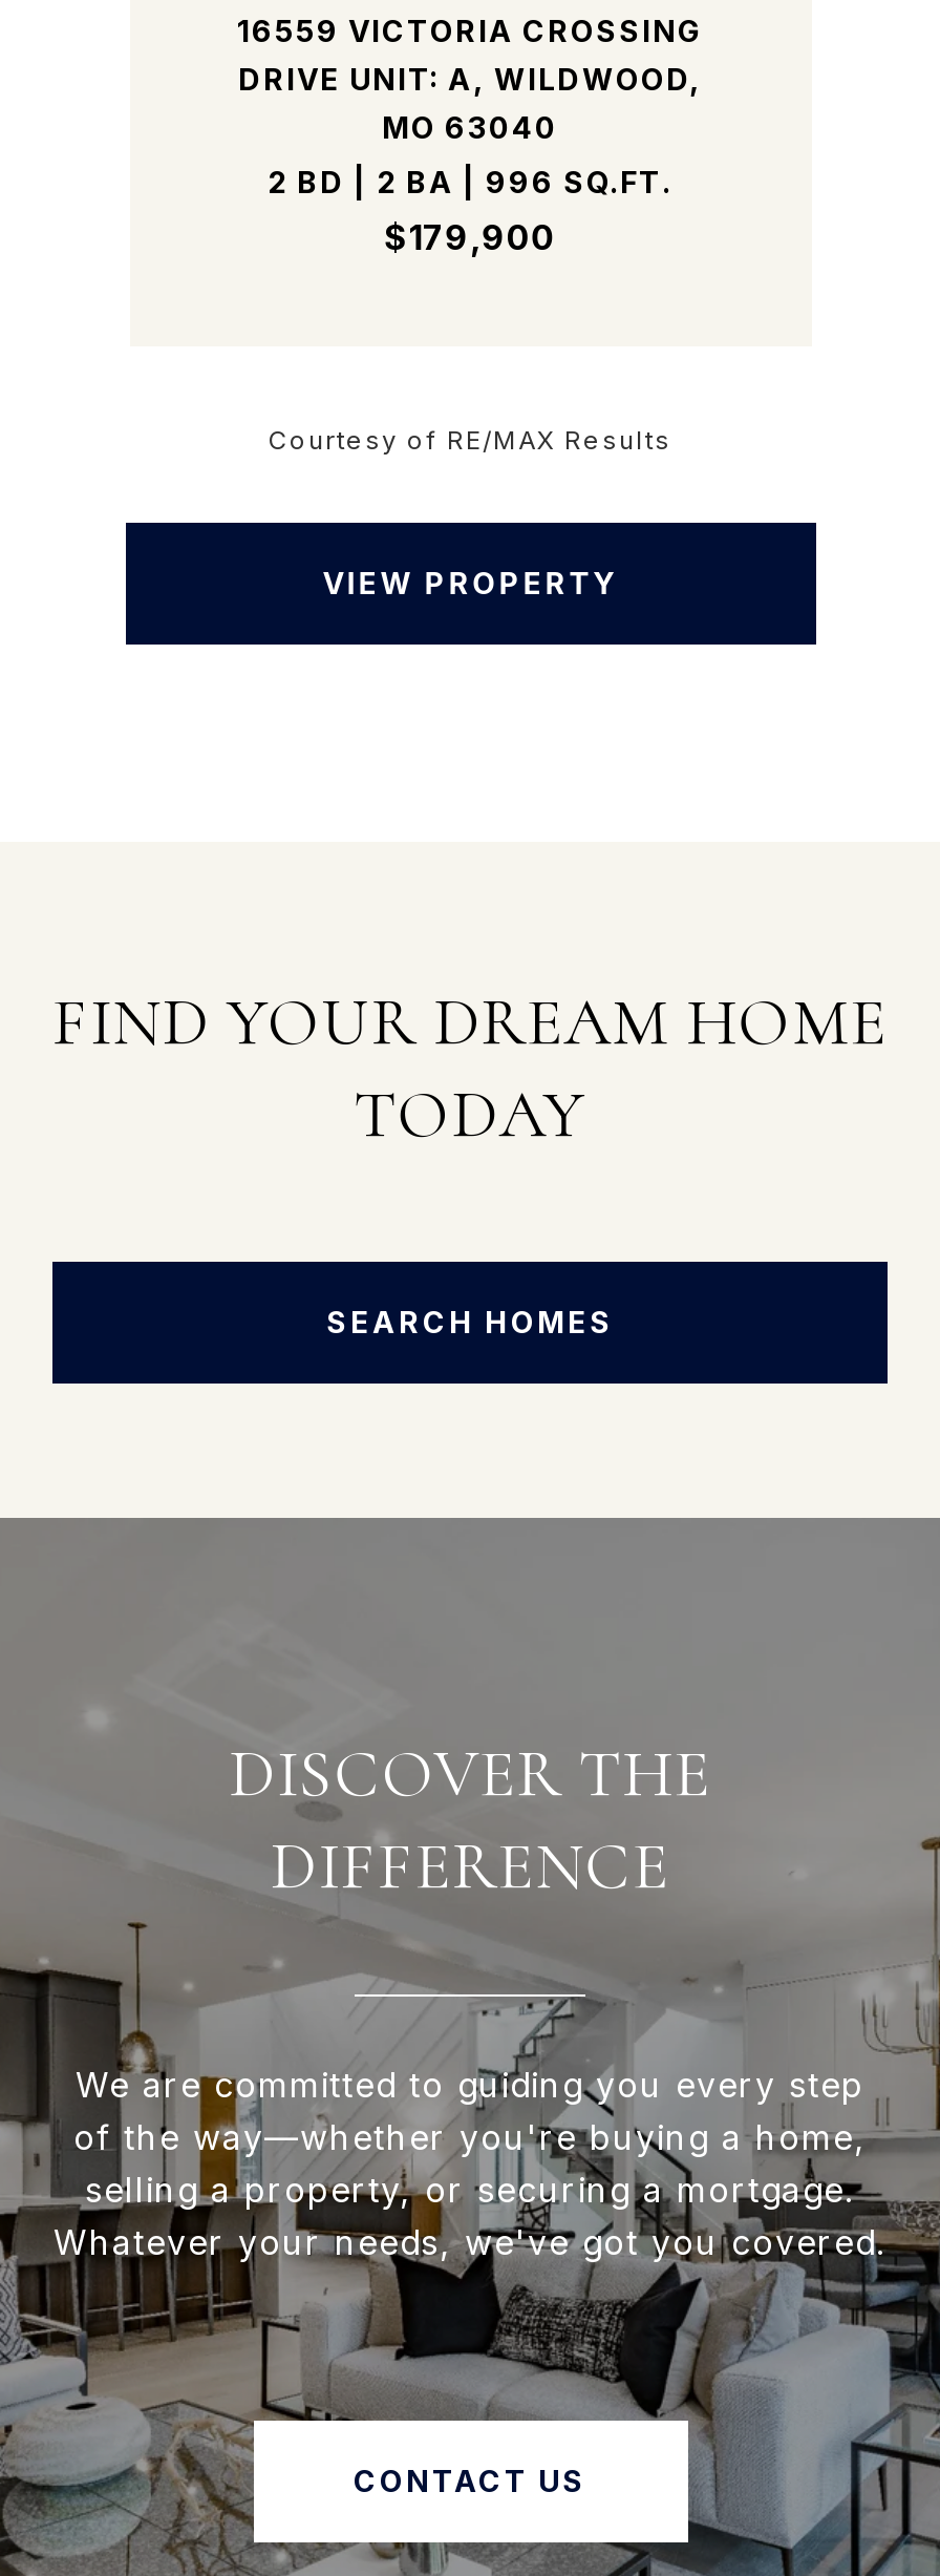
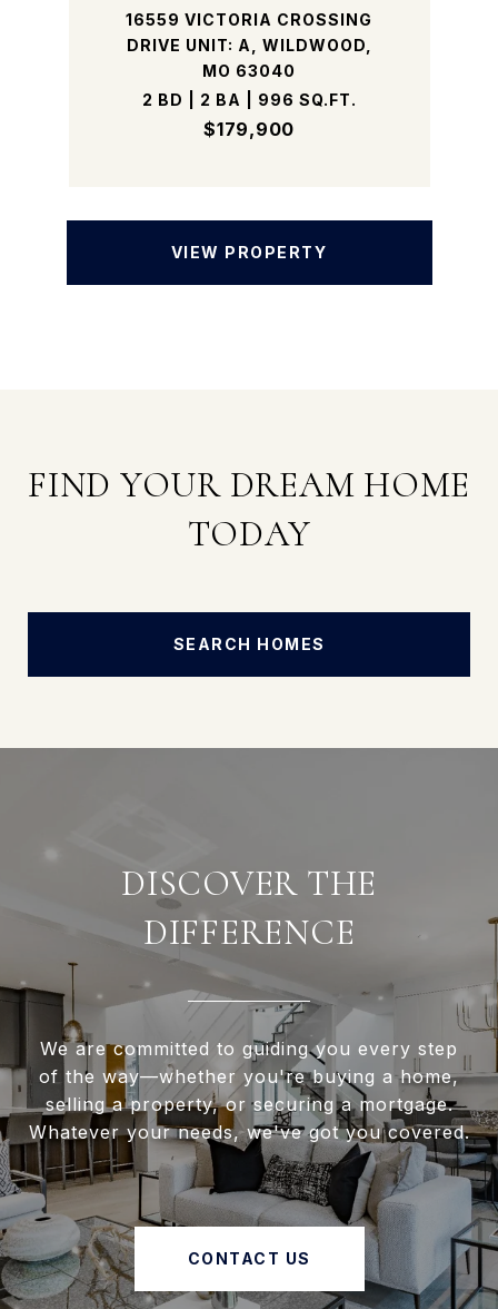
- Courtesy of RE/MAX Results
